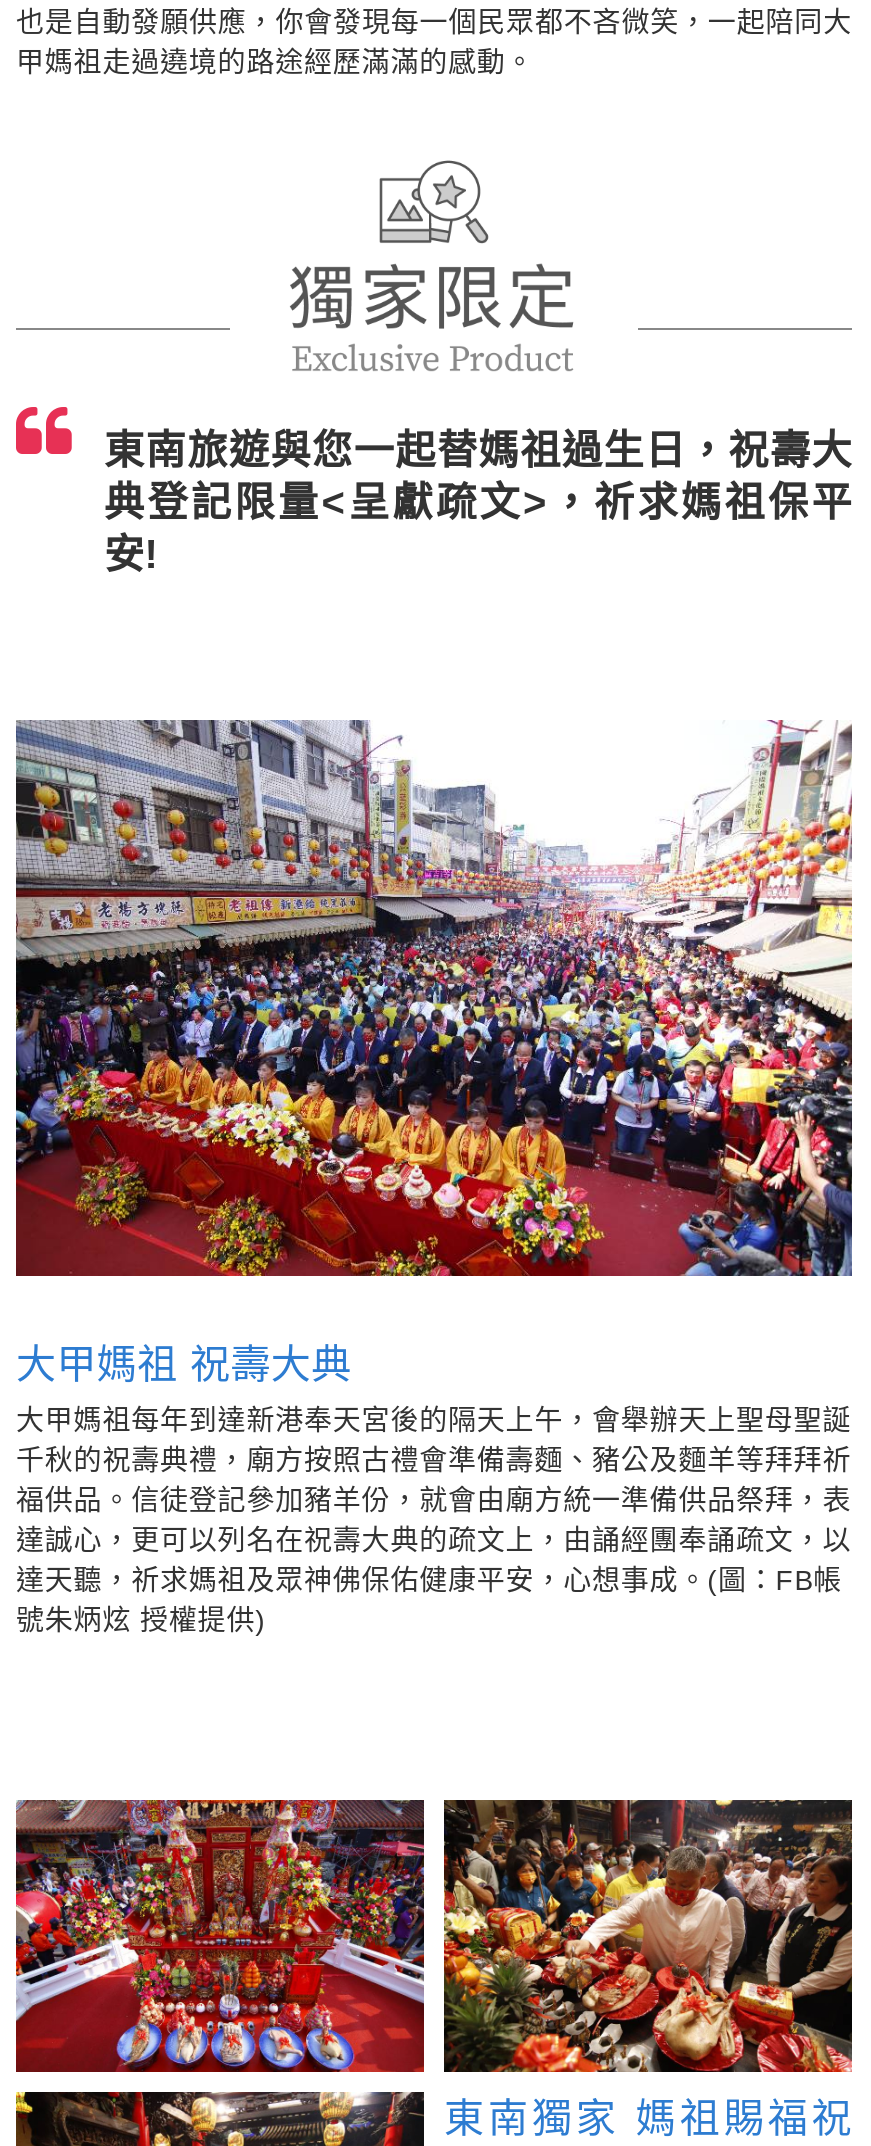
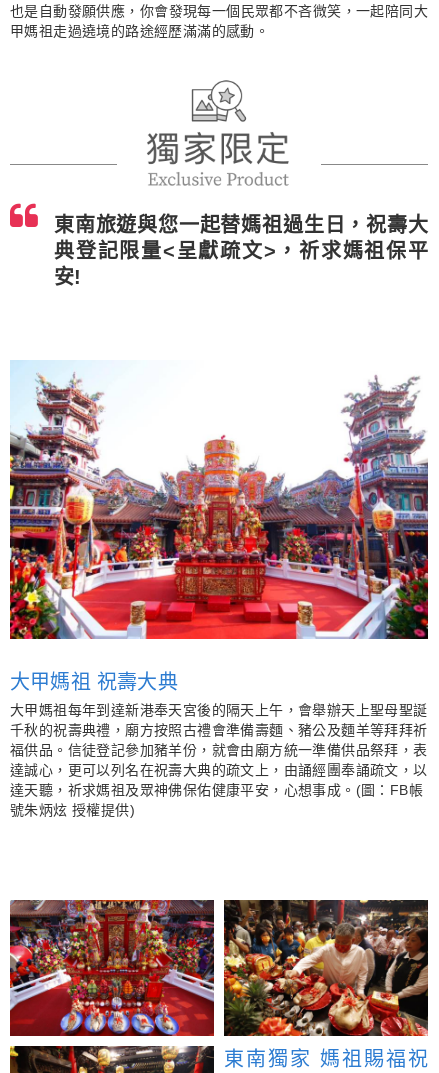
- [image]
+ [image]
